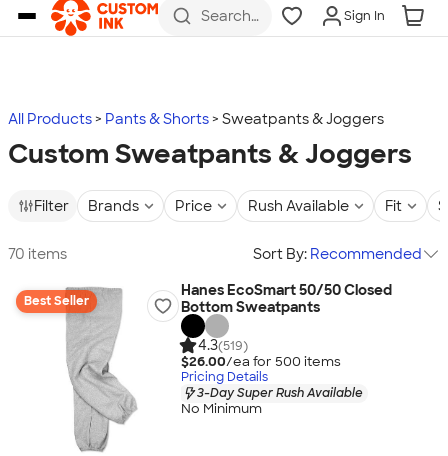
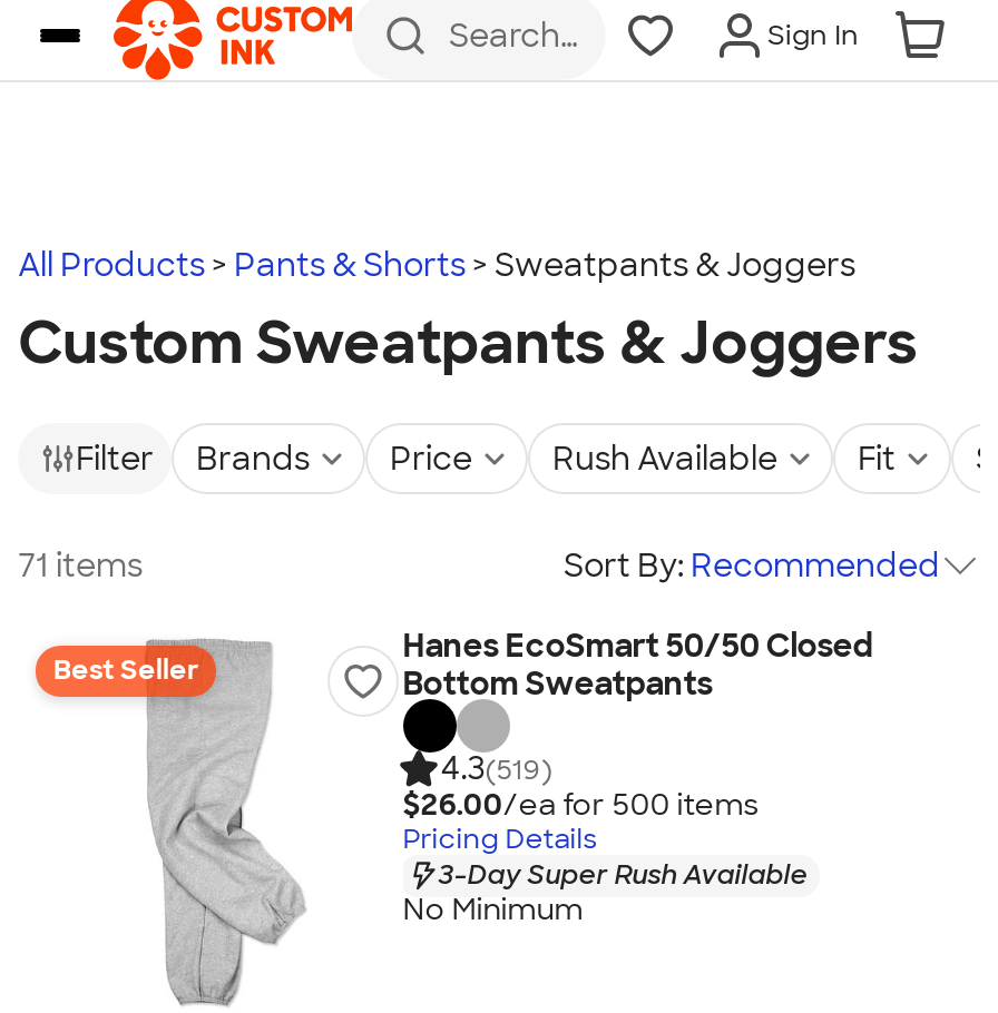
- 70 items
+ 71 items
